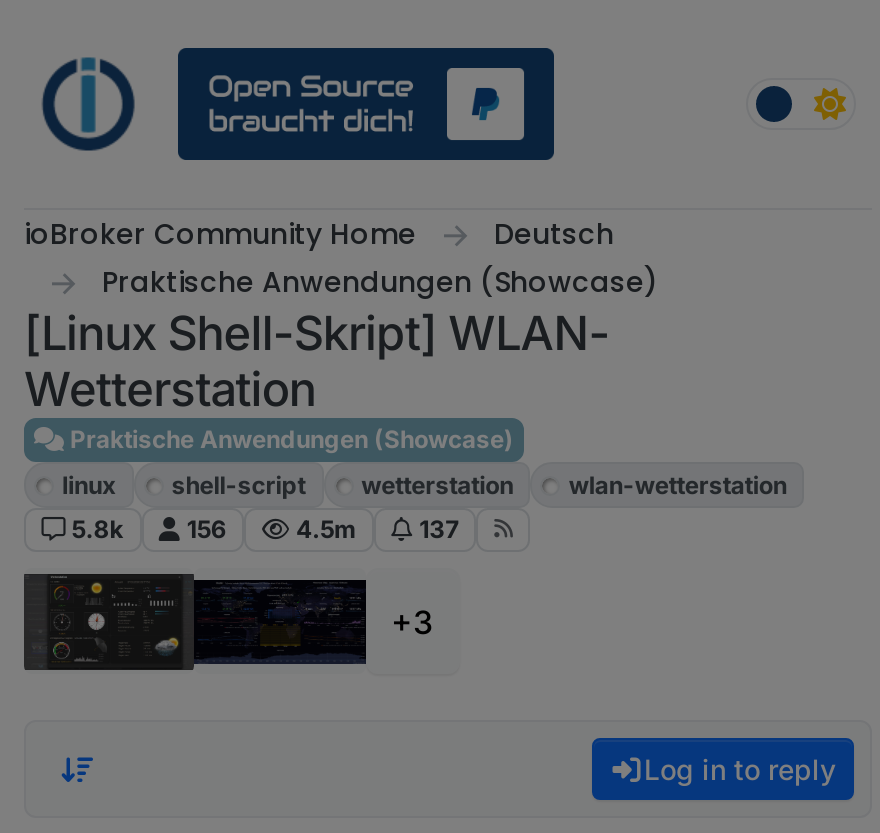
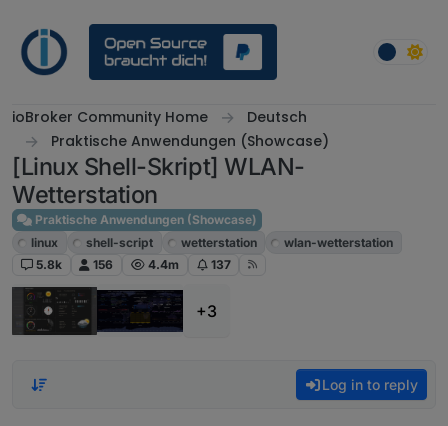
- 4.5m
+ 4.4m
